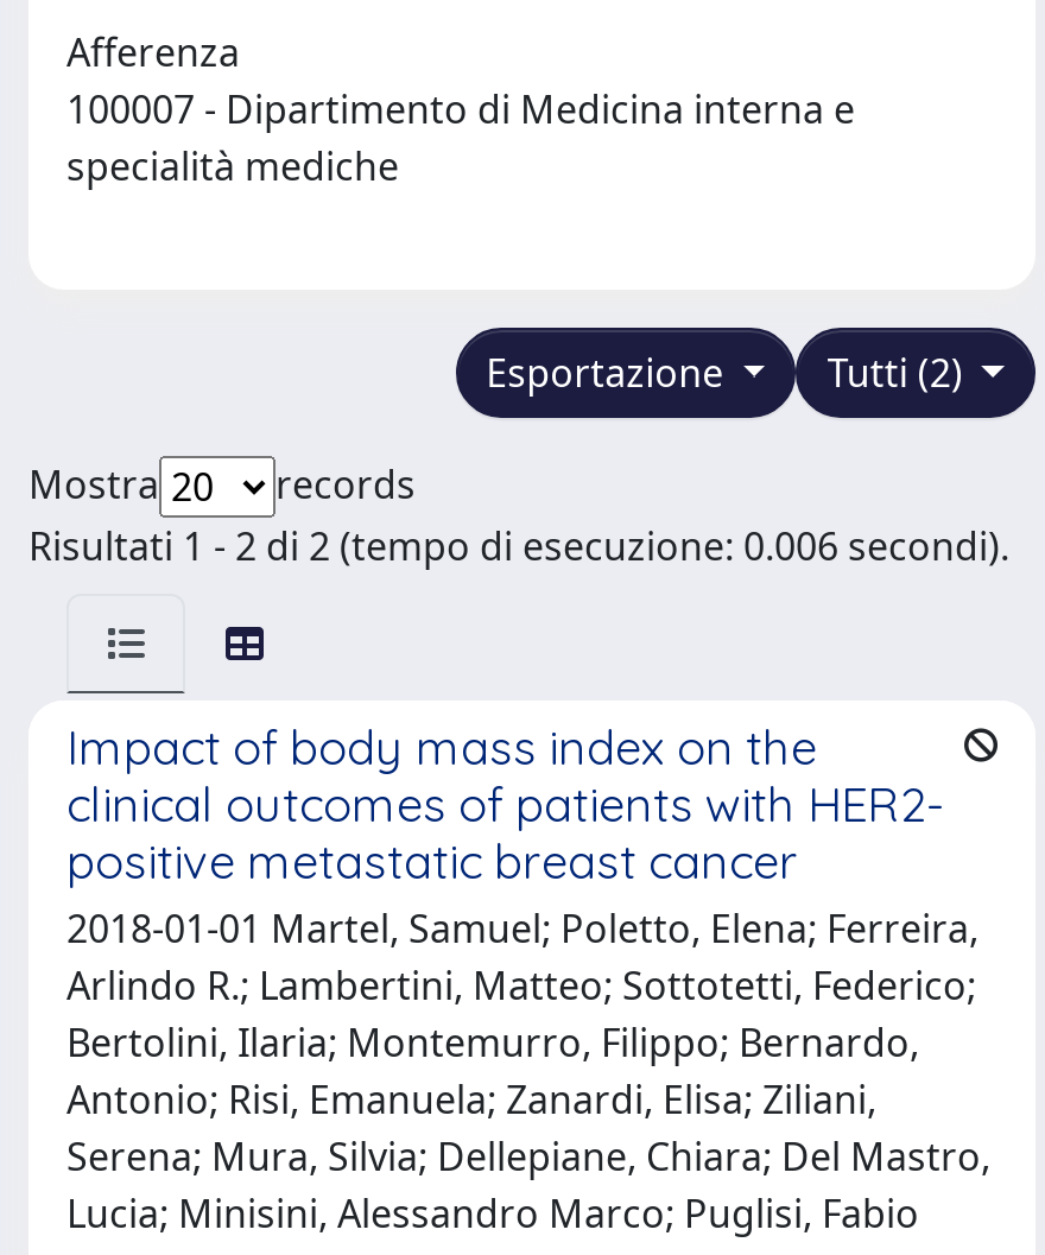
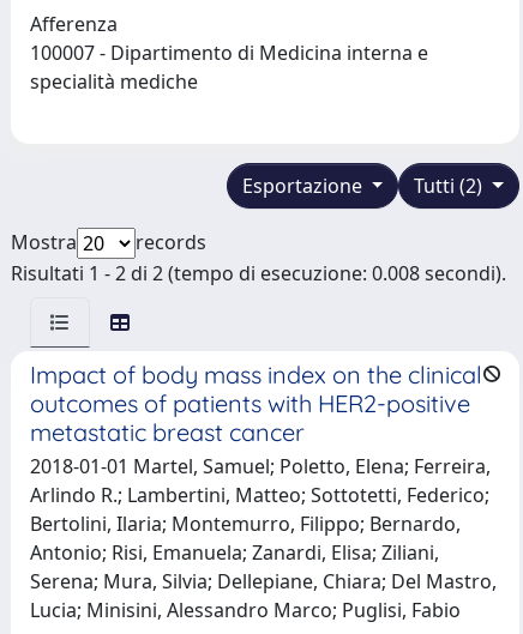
- Risultati 1 - 2 di 2 (tempo di esecuzione: 0.006 secondi).
+ Risultati 1 - 2 di 2 (tempo di esecuzione: 0.008 secondi).
